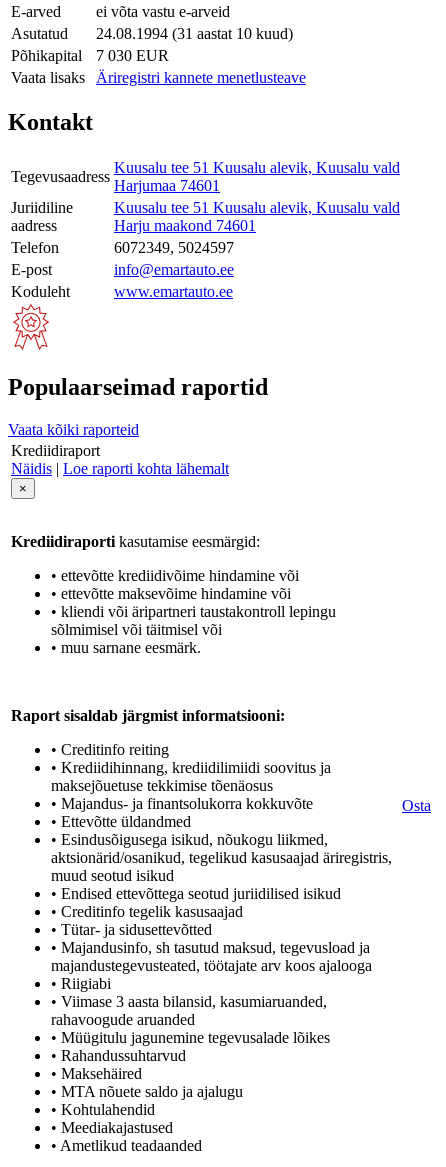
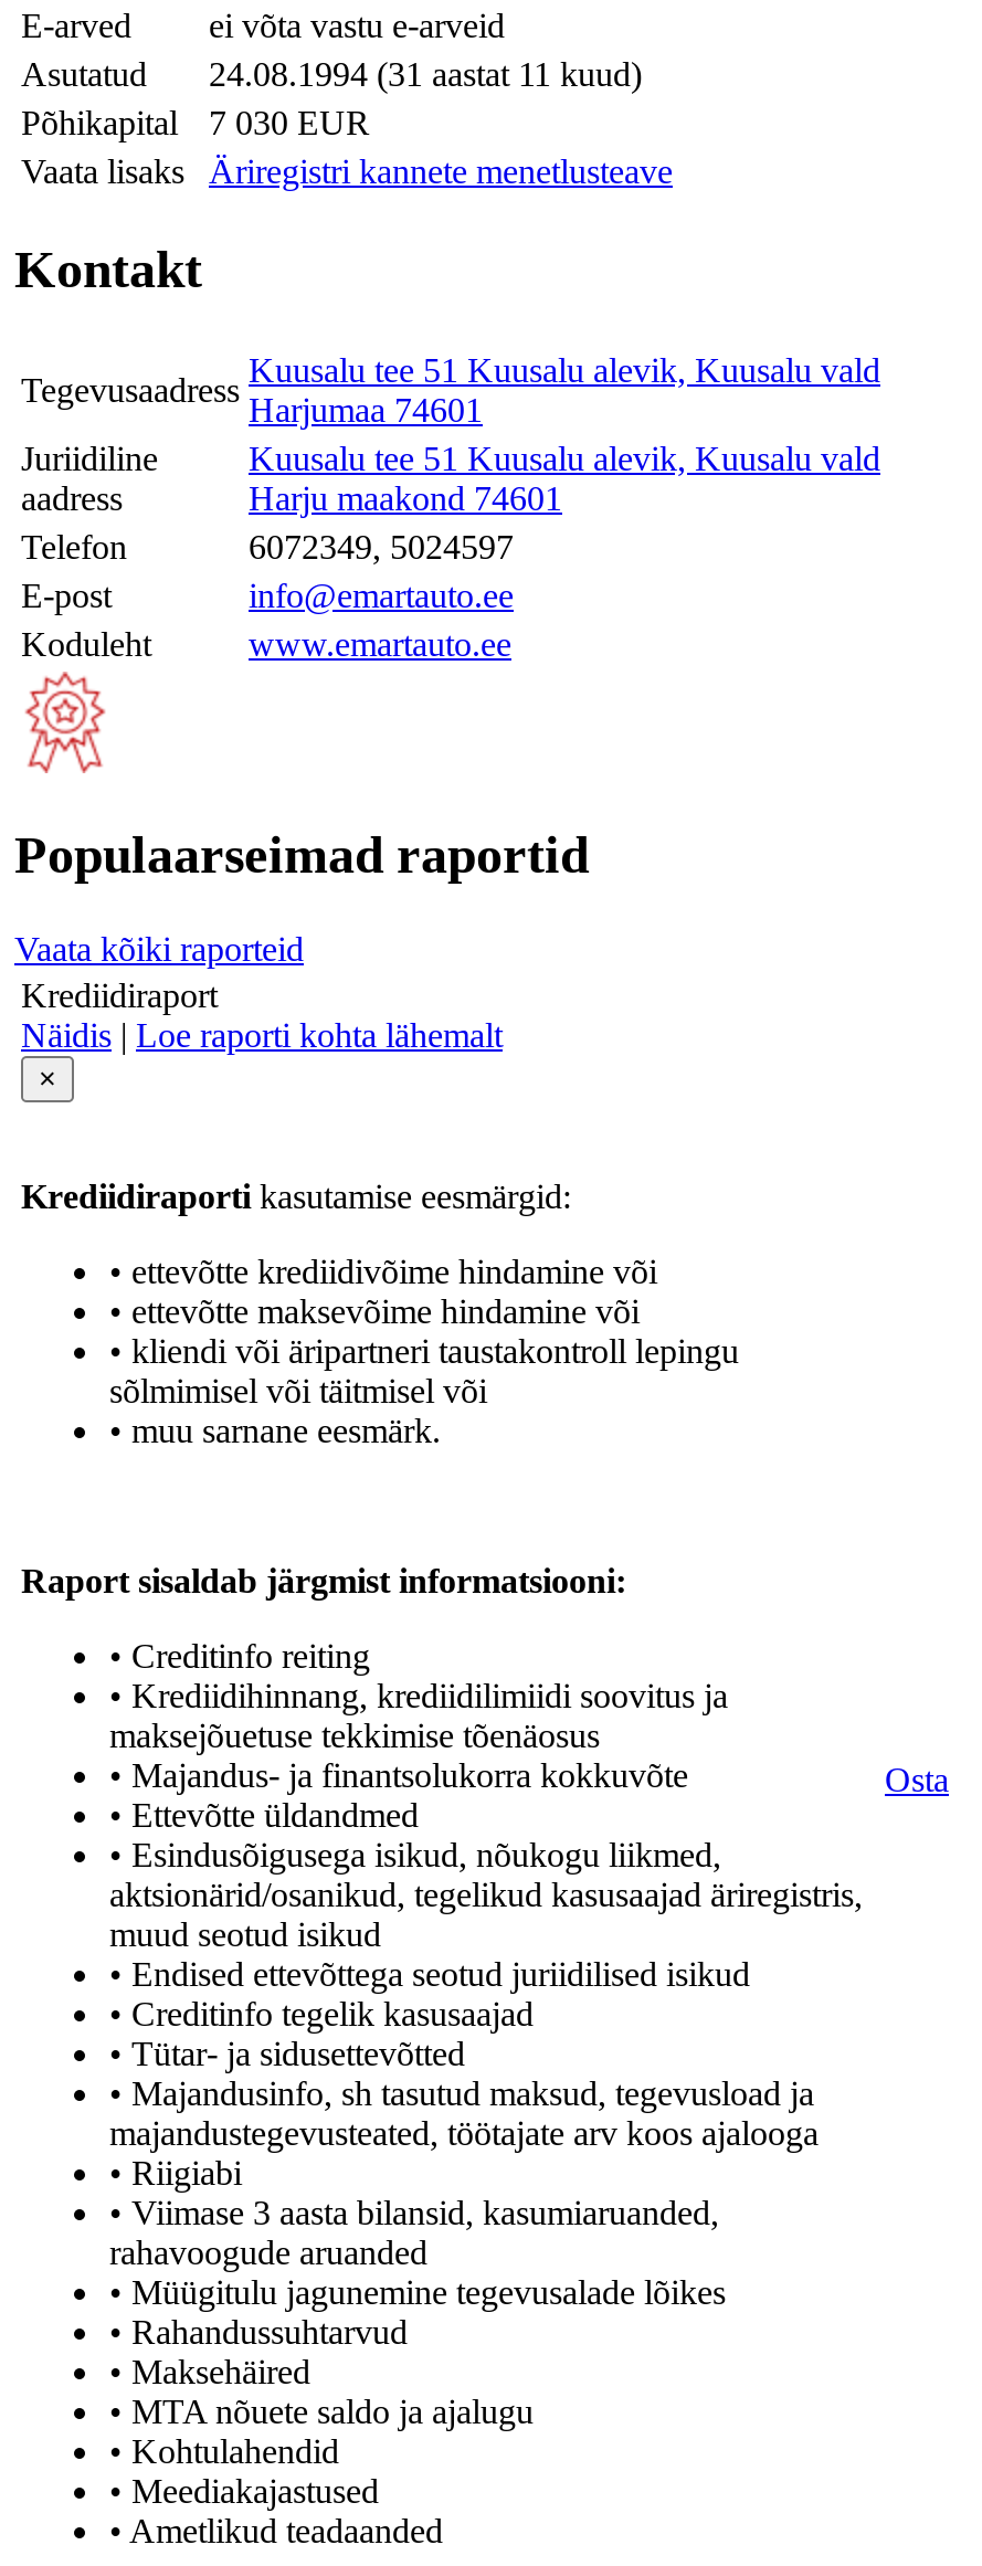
- Asutatud 24.08.1994 (31 aastat 10 kuud)
+ Asutatud 24.08.1994 (31 aastat 11 kuud)
